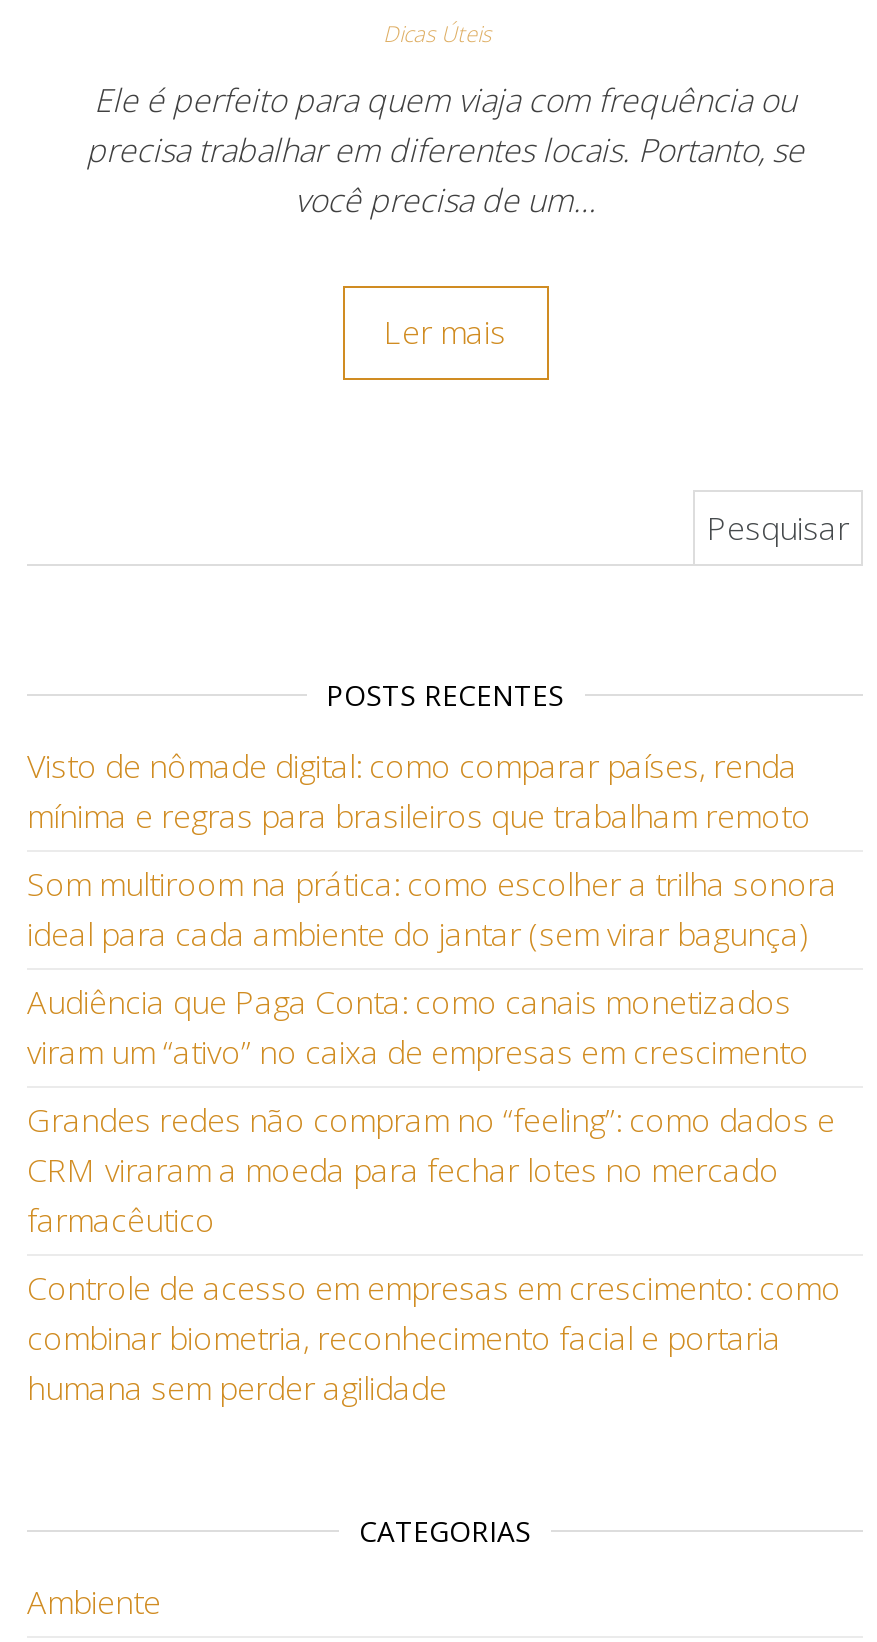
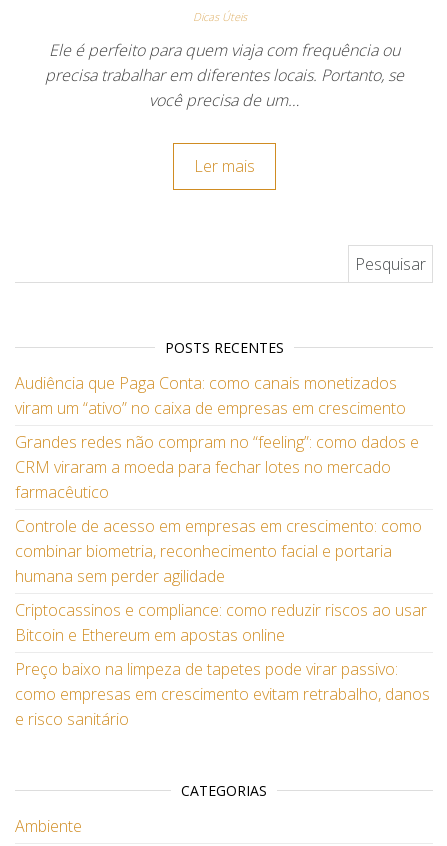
- Visto de nômade digital: como comparar países, renda
- mínima e regras para brasileiros que trabalham remoto
- Som multiroom na prática: como escolher a trilha sonora
- ideal para cada ambiente do jantar (sem virar bagunça)

moved up: Audiência que Paga Conta: como canais monetizados | viram um “ativo” no caixa de empresas em crescimento | Grandes redes não compram no “feeling”: como dados e | CRM viraram a moeda para fechar lotes no mercado | farmacêutico | Controle de acesso em empresas em crescimento: como | combinar biometria, reconhecimento facial e portaria | humana sem perder agilidade

+ Criptocassinos e compliance: como reduzir riscos ao usar
+ Bitcoin e Ethereum em apostas online
+ Preço baixo na limpeza de tapetes pode virar passivo:
+ como empresas em crescimento evitam retrabalho, danos
+ e risco sanitário
